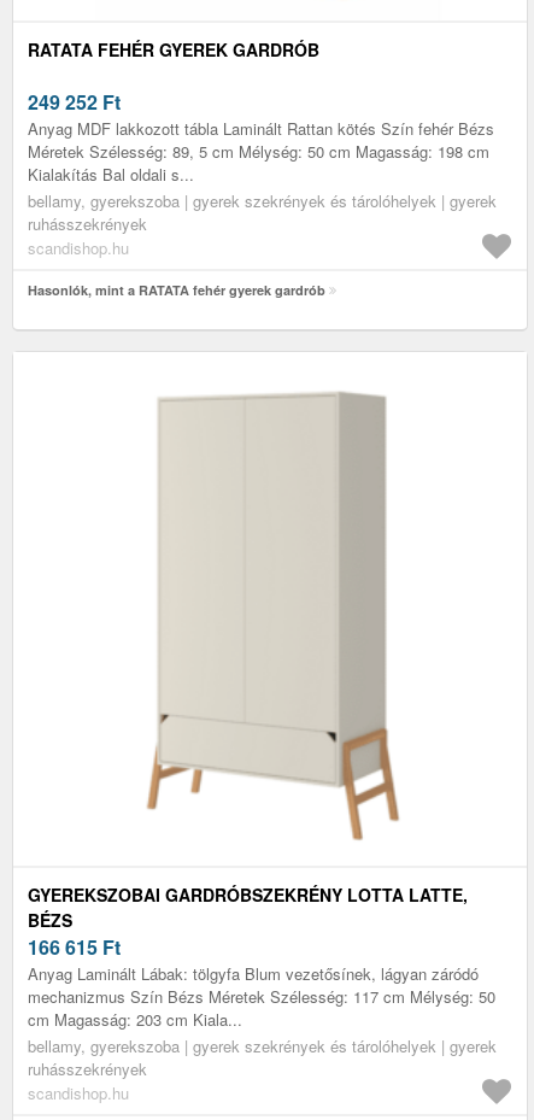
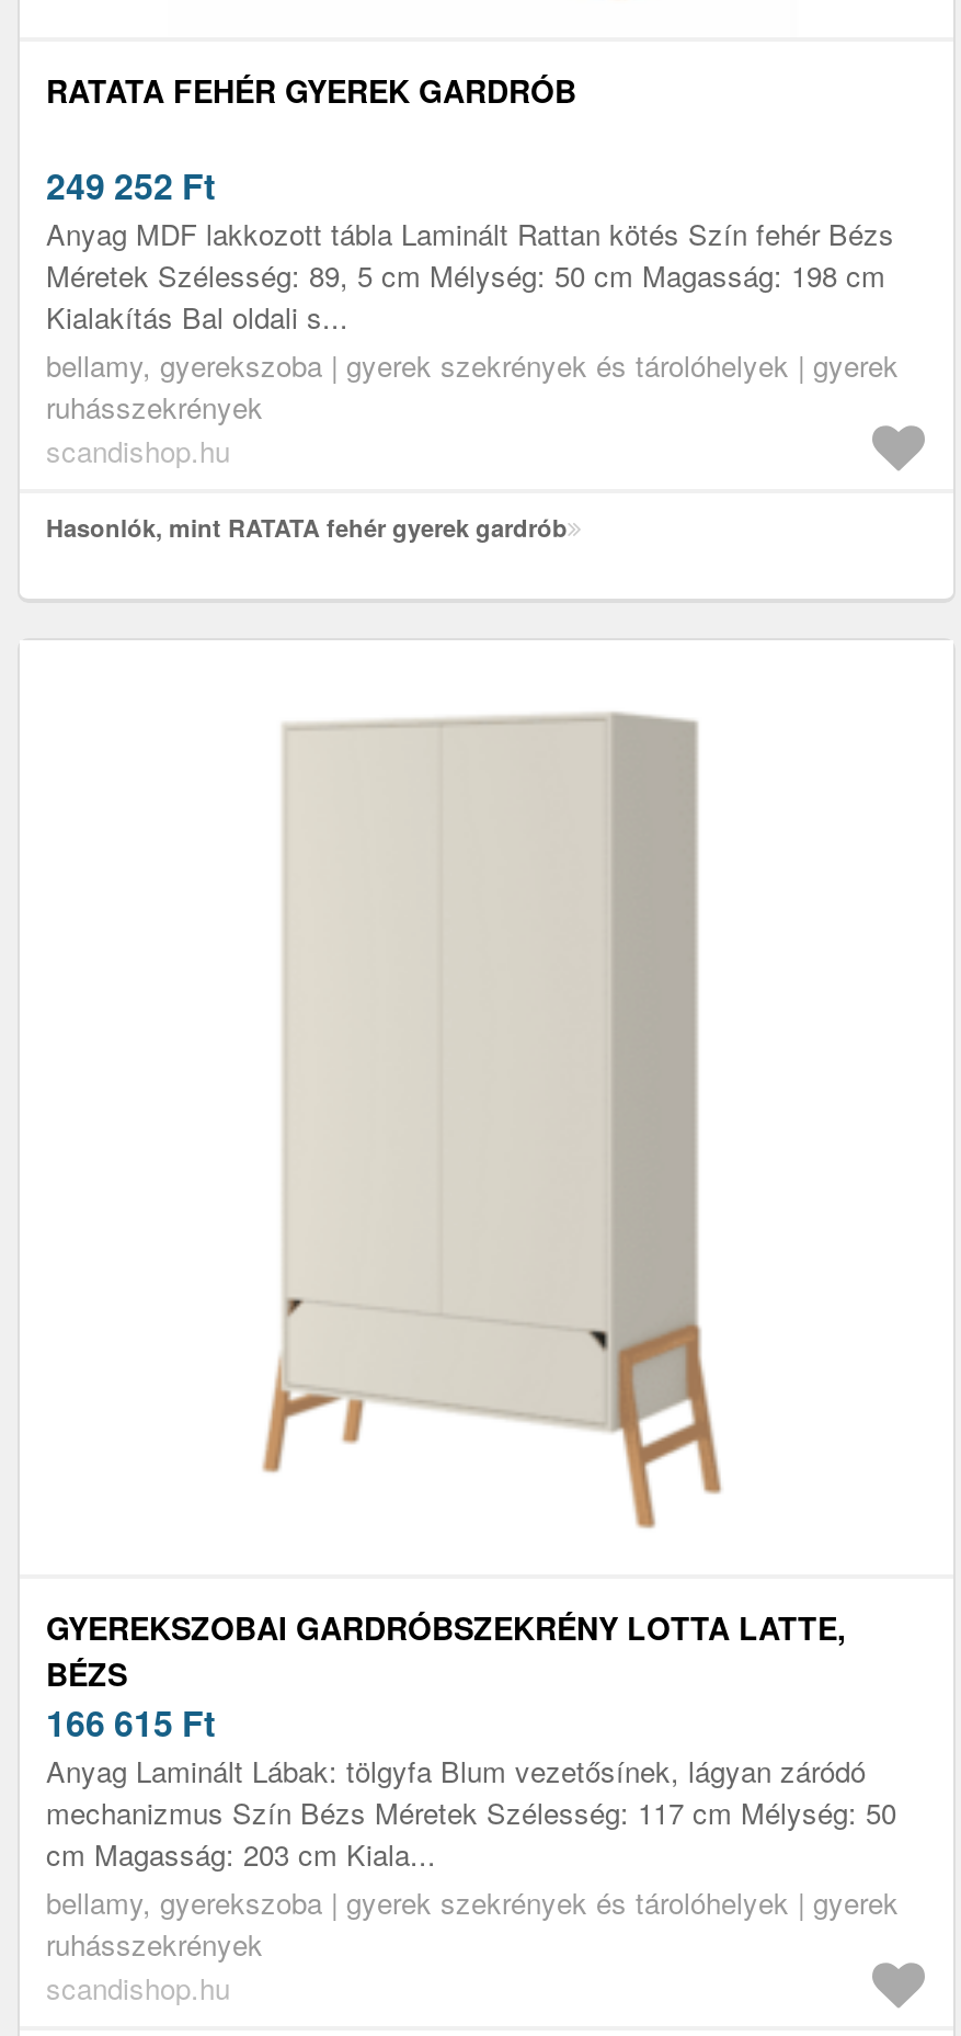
- Hasonlók, mint a RATATA fehér gyerek gardrób
+ Hasonlók, mint RATATA fehér gyerek gardrób
